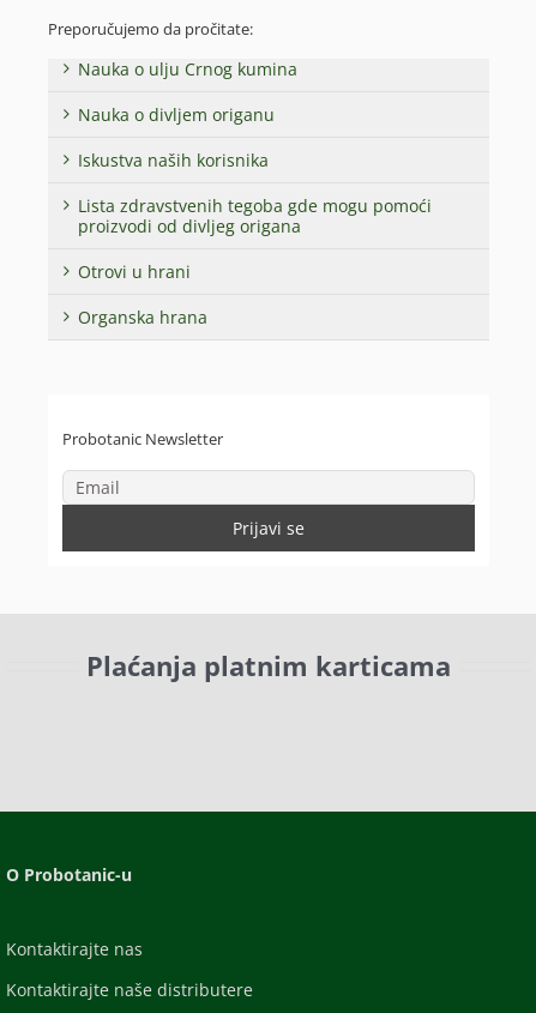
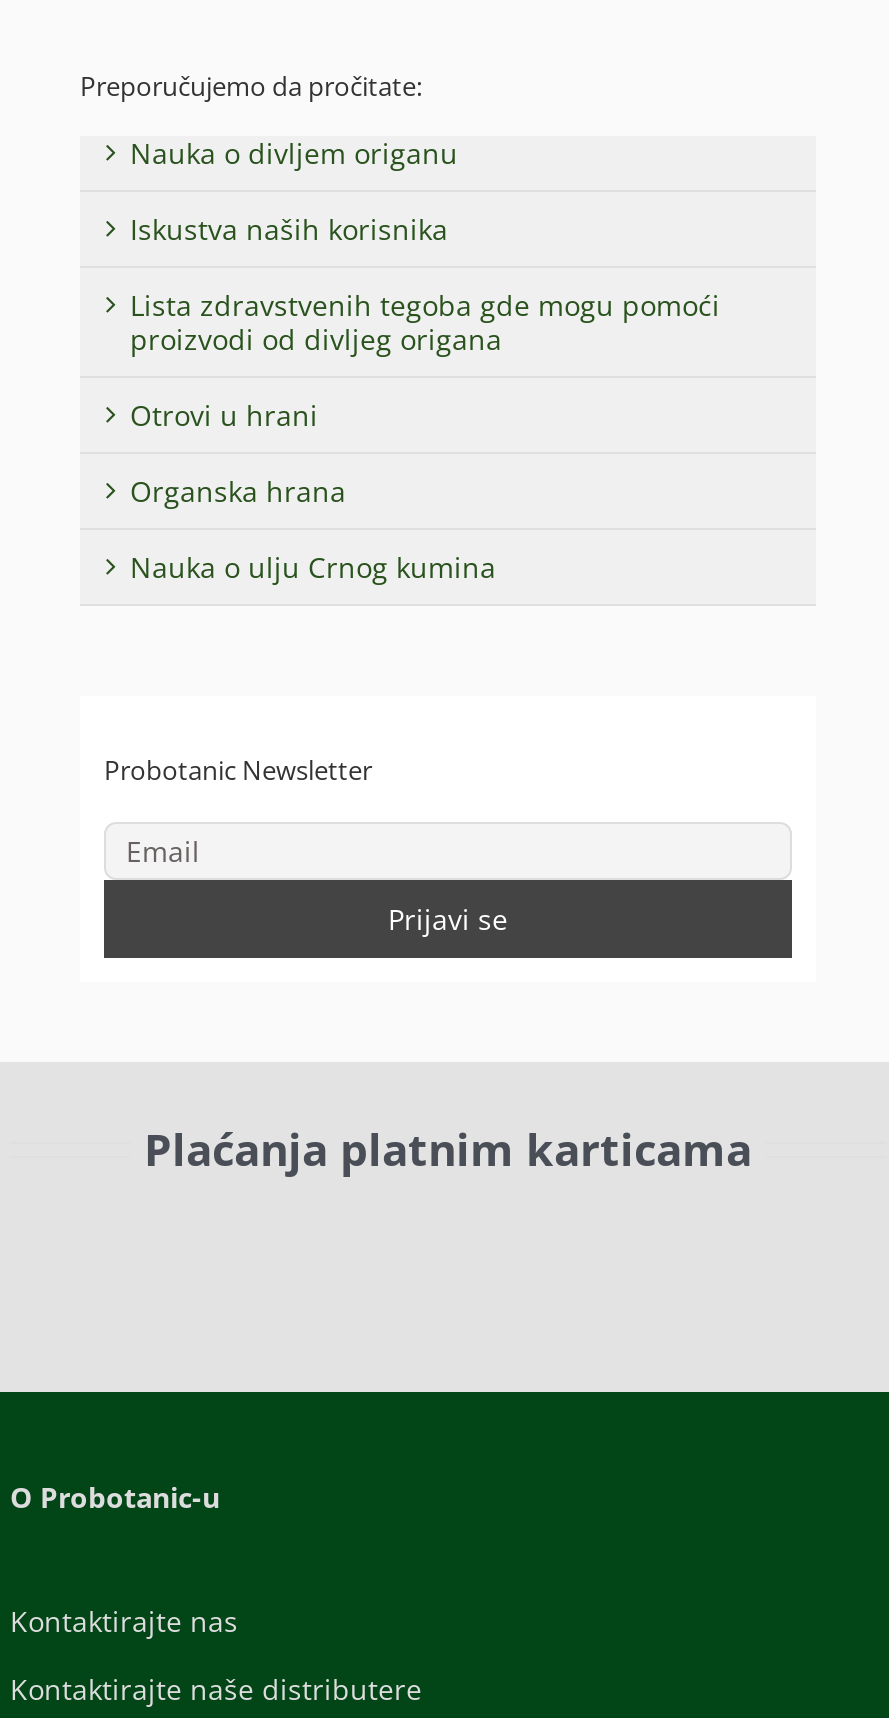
moved down: Nauka o ulju Crnog kumina

moved up: Nauka o divljem origanu | Iskustva naših korisnika | Lista zdravstvenih tegoba gde mogu pomoći | proizvodi od divljeg origana | Otrovi u hrani | Organska hrana
